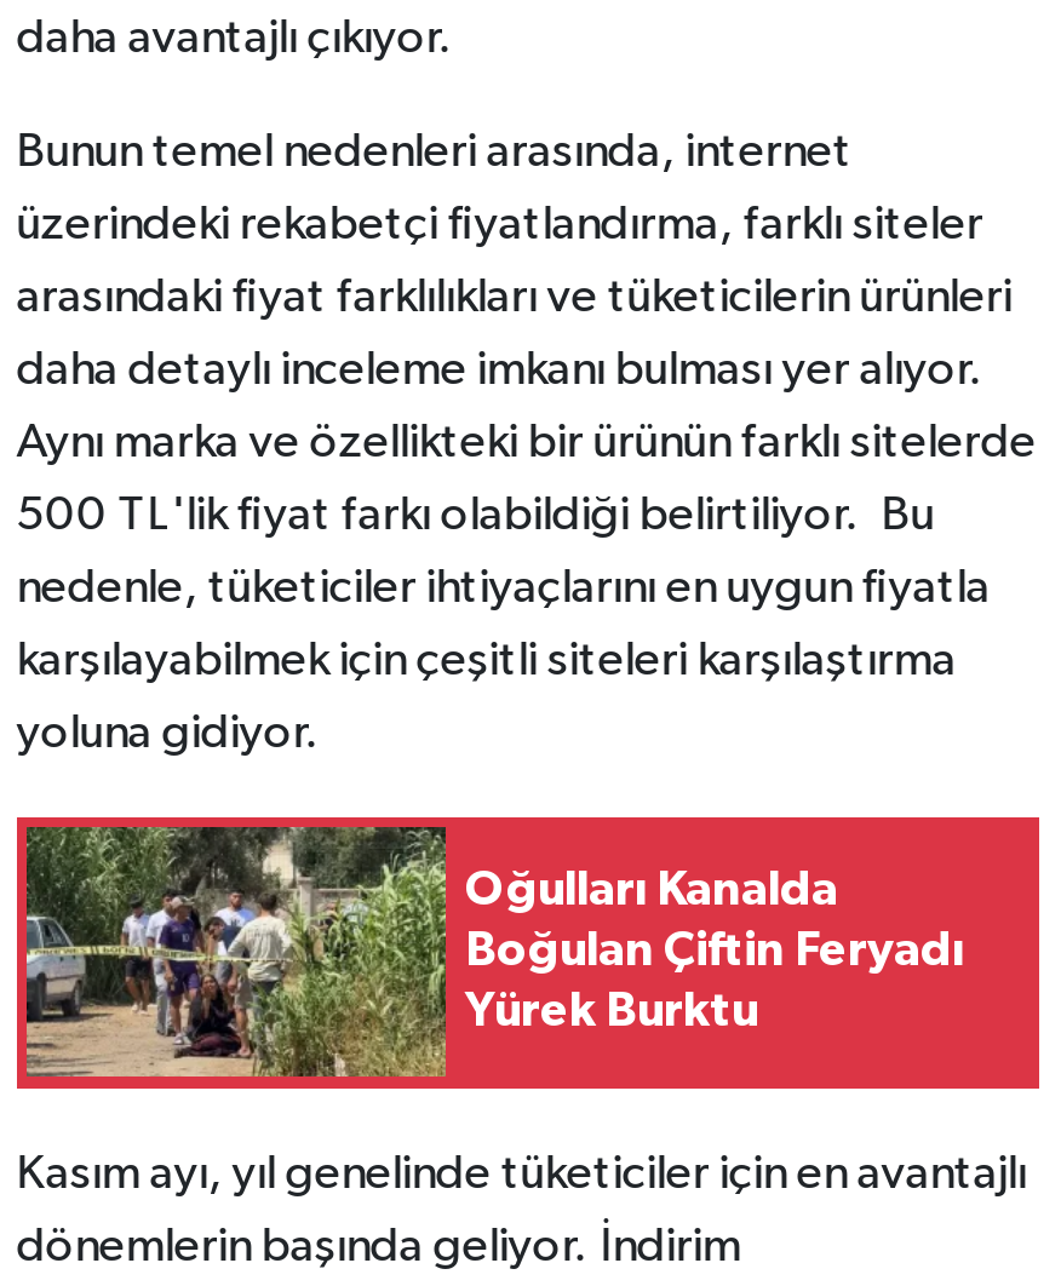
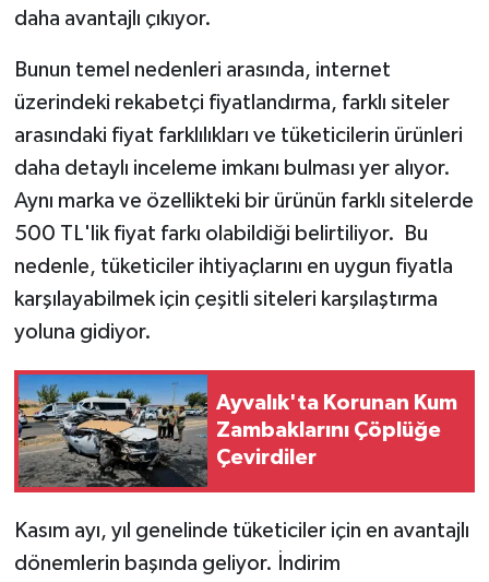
- [image]
- Oğulları Kanalda
- Boğulan Çiftin Feryadı
- Yürek Burktu
+ [image]
+ Ayvalık'ta Korunan Kum
+ Zambaklarını Çöplüğe
+ Çevirdiler
